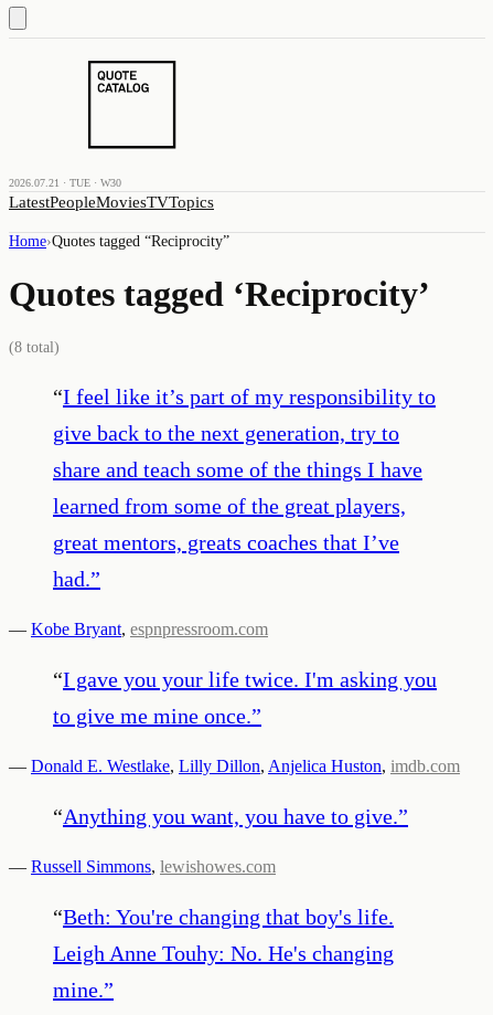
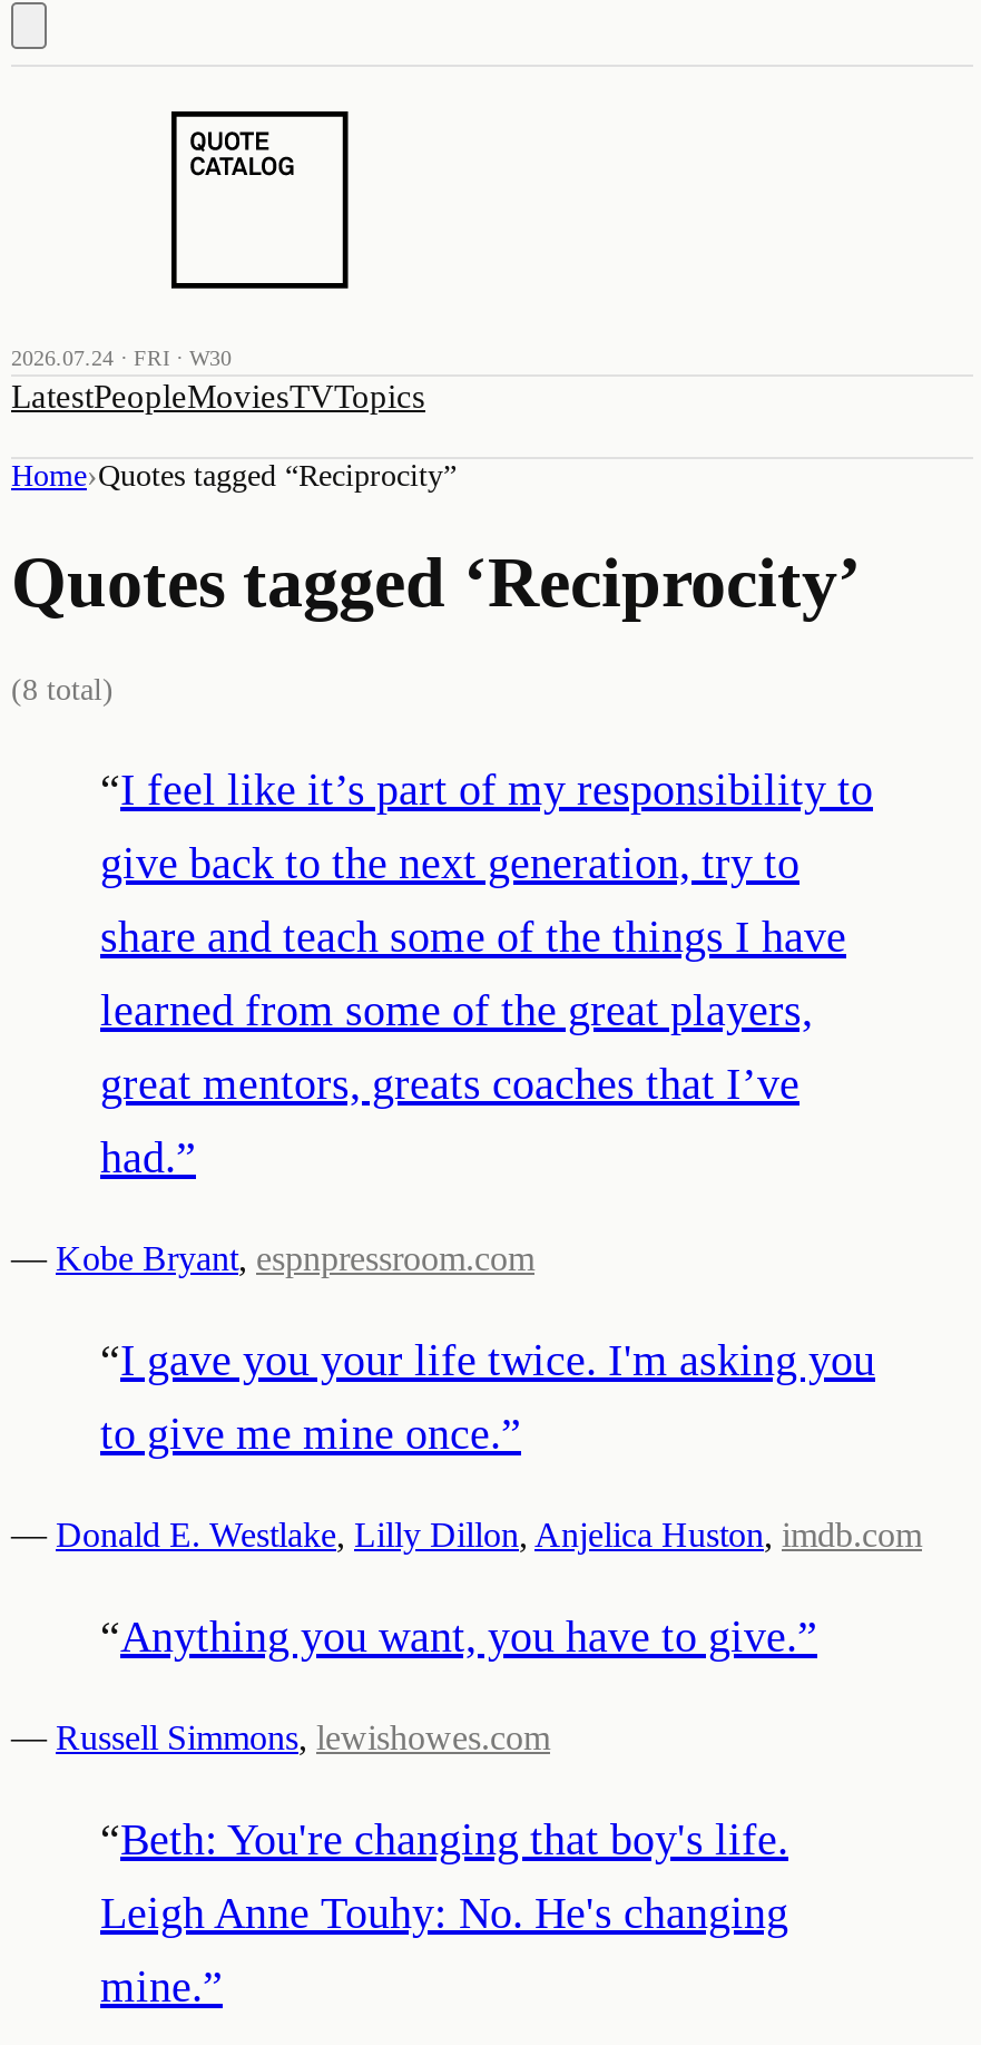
- 2026.07.21 · TUE · W30
+ 2026.07.24 · FRI · W30
